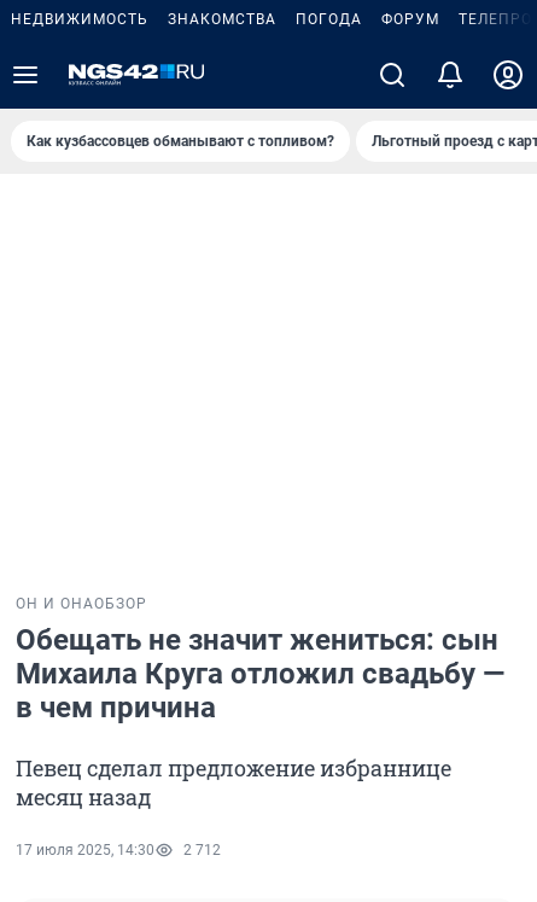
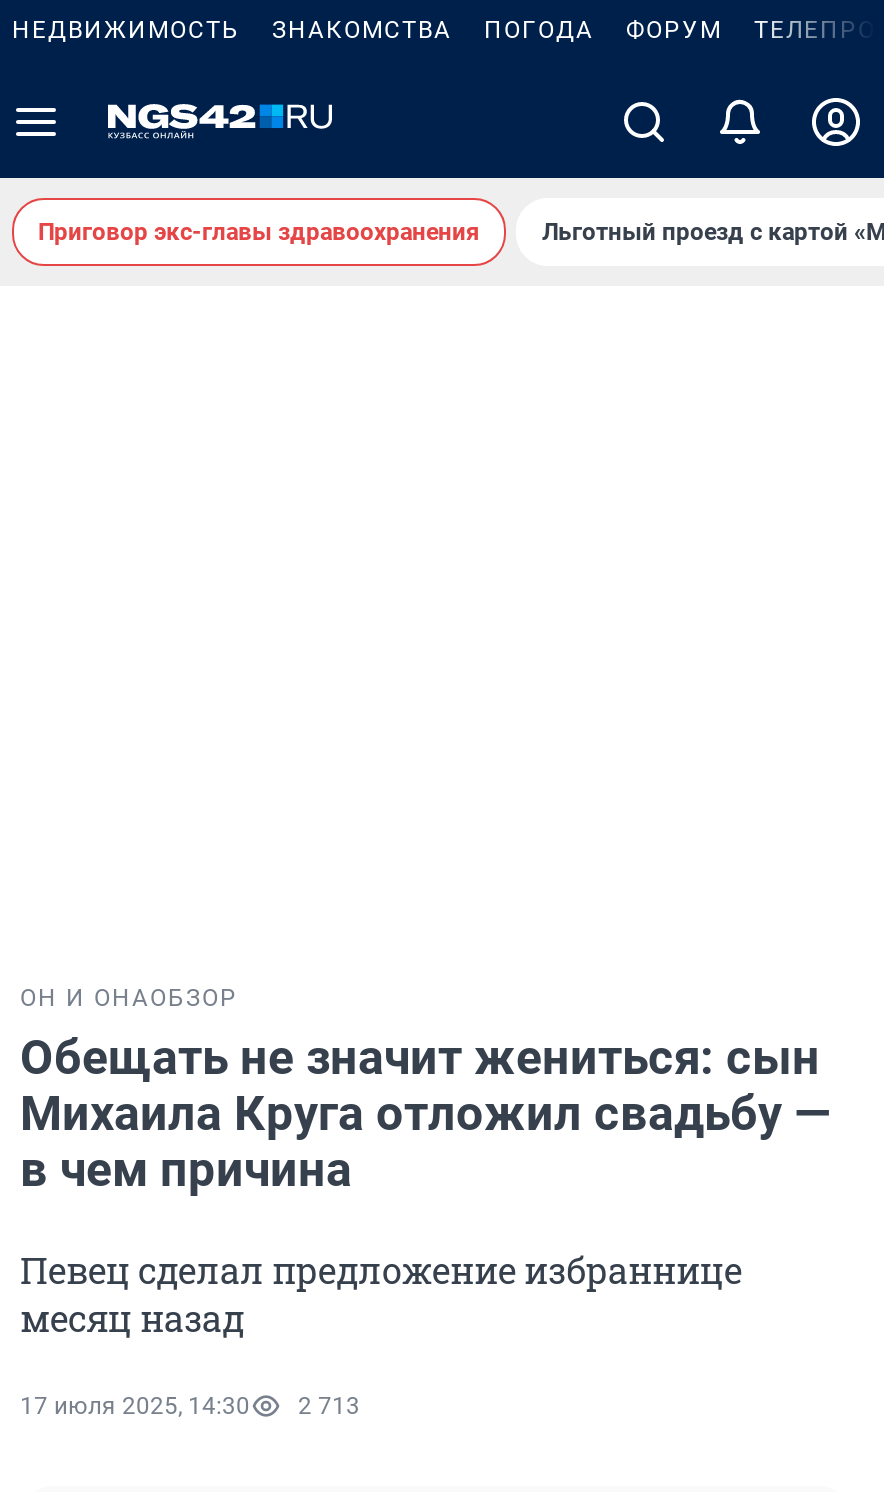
- Как кузбассовцев обманывают с топливом?
+ Приговор экс-главы здравоохранения

- 17 июля 2025, 14:30 2 712
+ 17 июля 2025, 14:30 2 713
